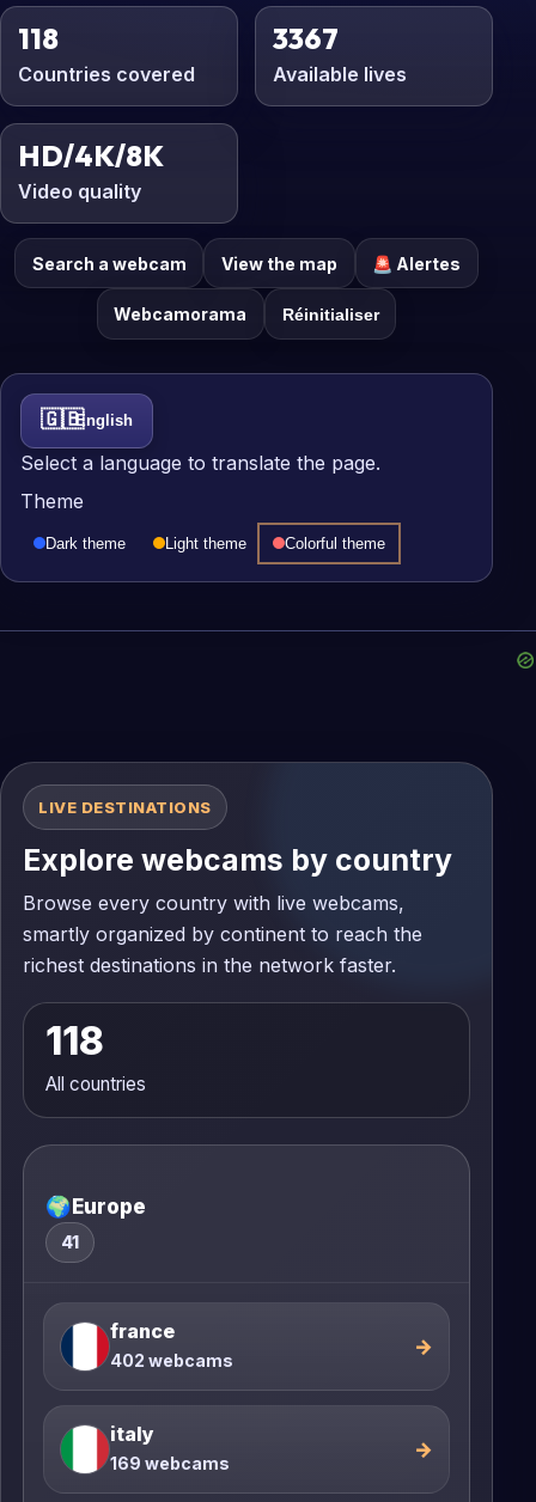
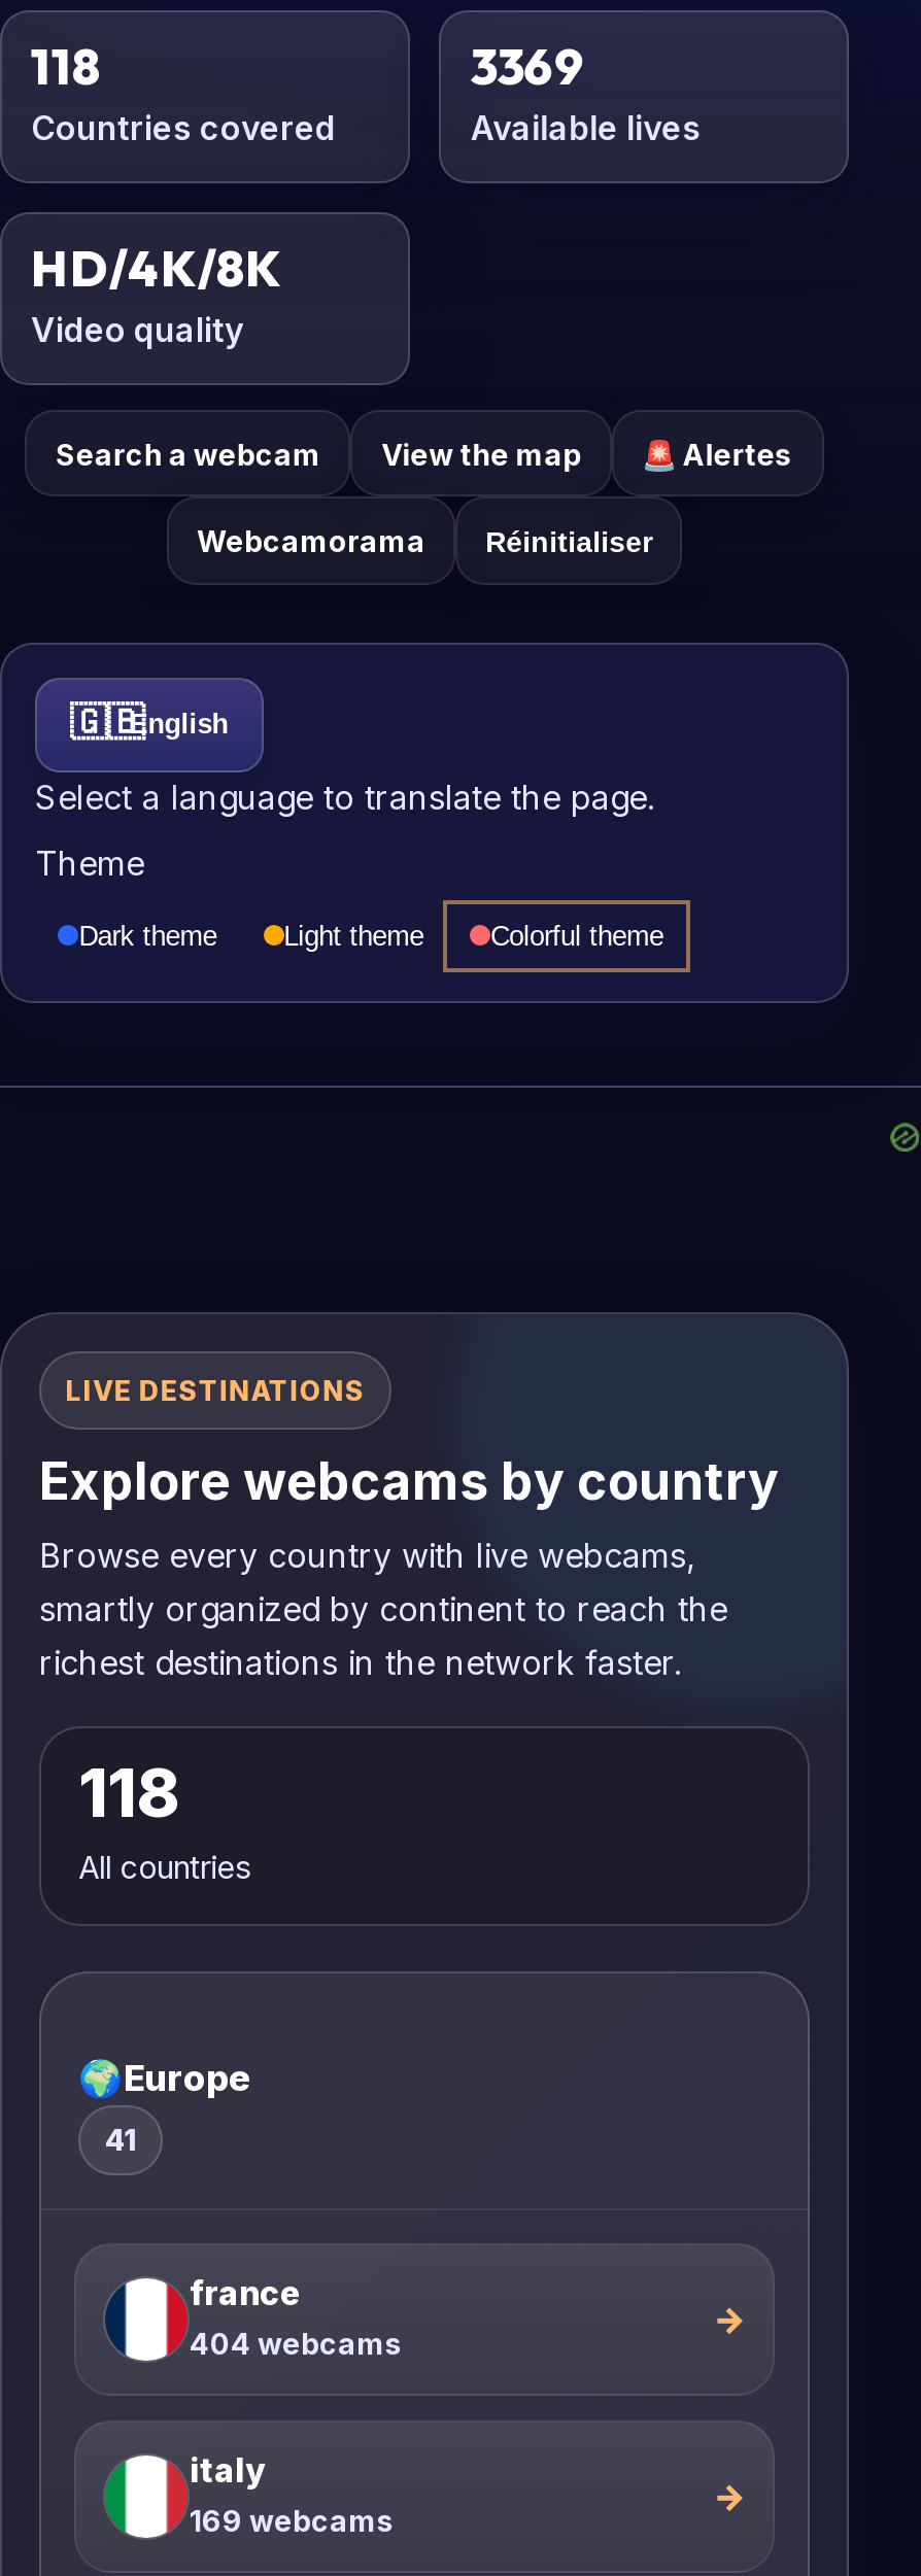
- 3367
+ 3369

- 402 webcams
+ 404 webcams
